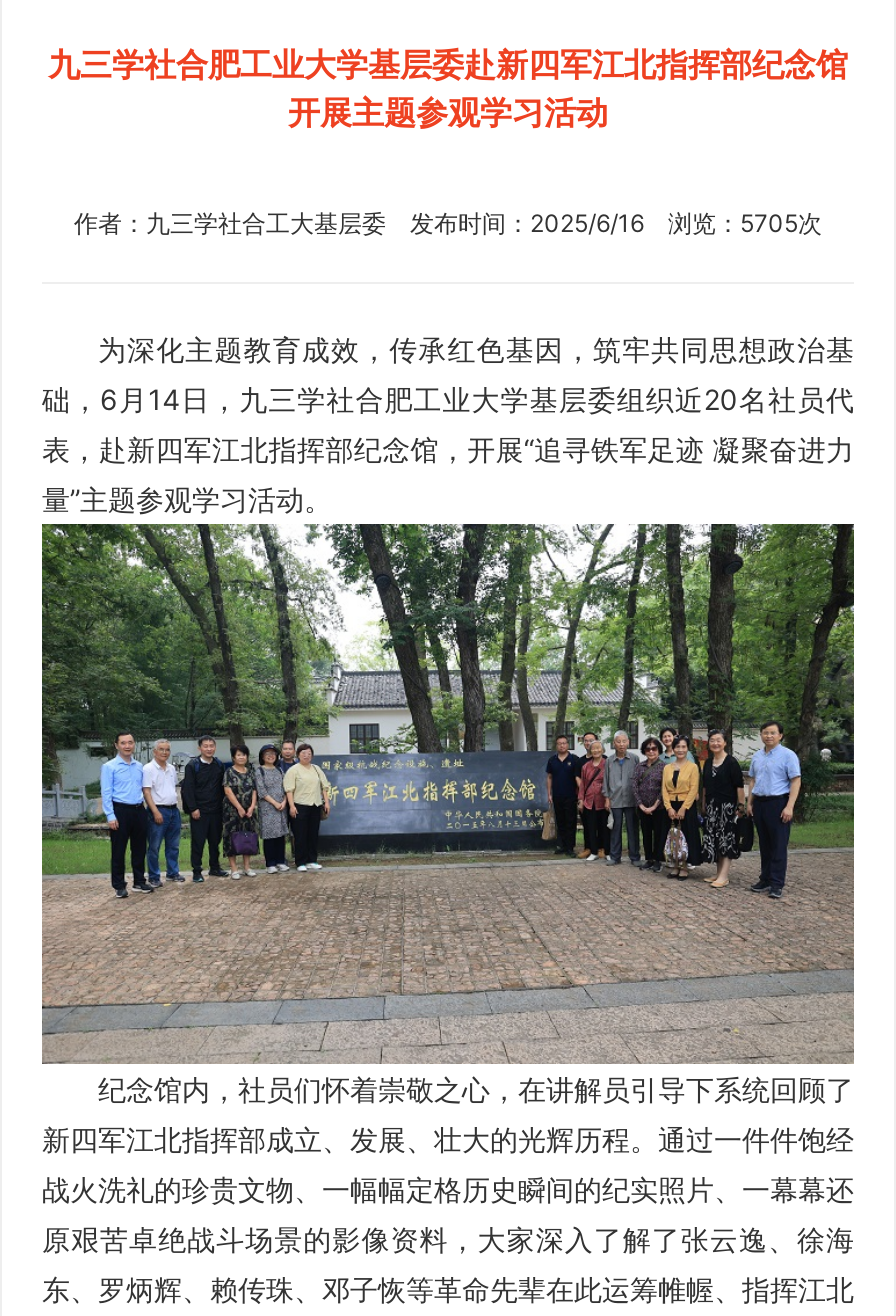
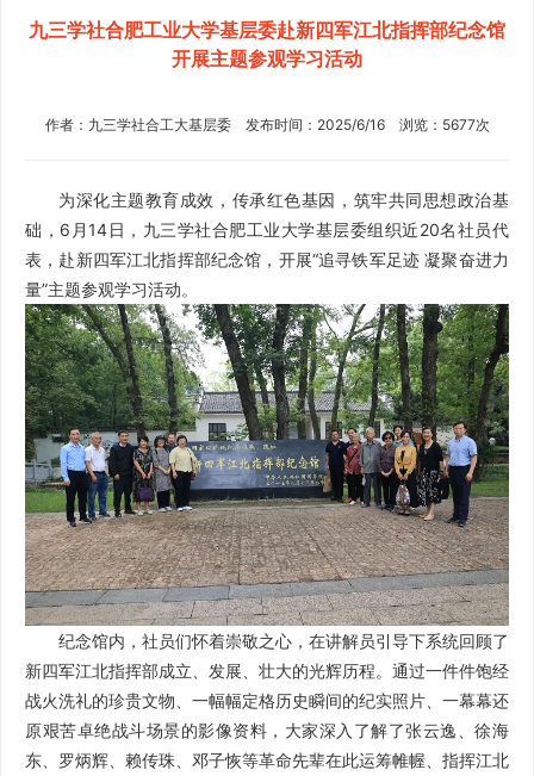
- 作者：九三学社合工大基层委 发布时间：2025/6/16 浏览：5705次
+ 作者：九三学社合工大基层委 发布时间：2025/6/16 浏览：5677次
